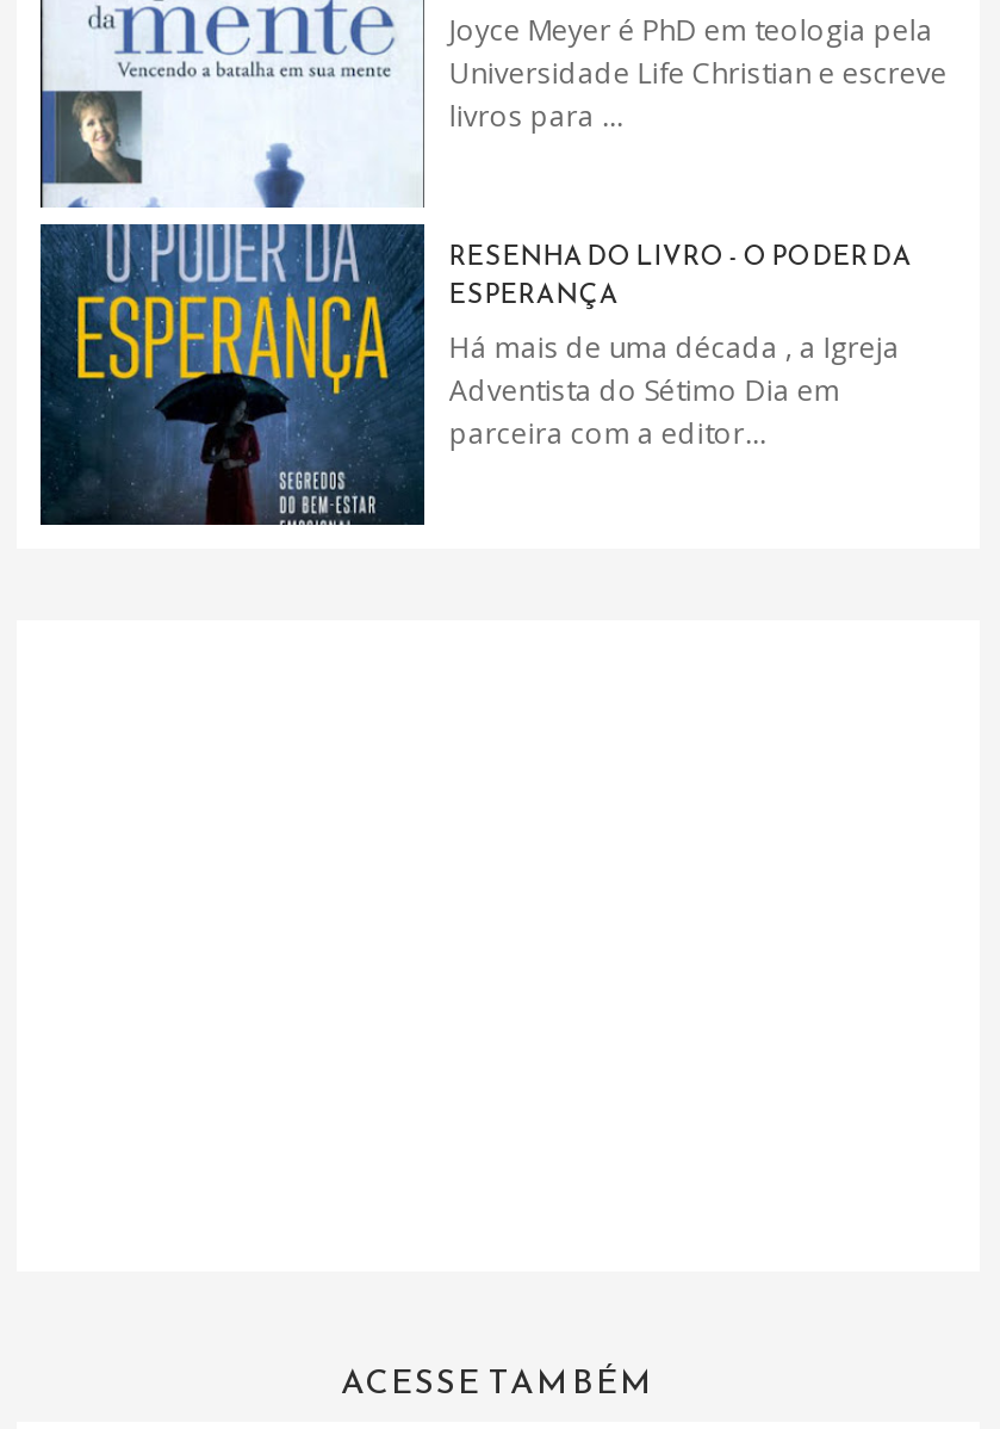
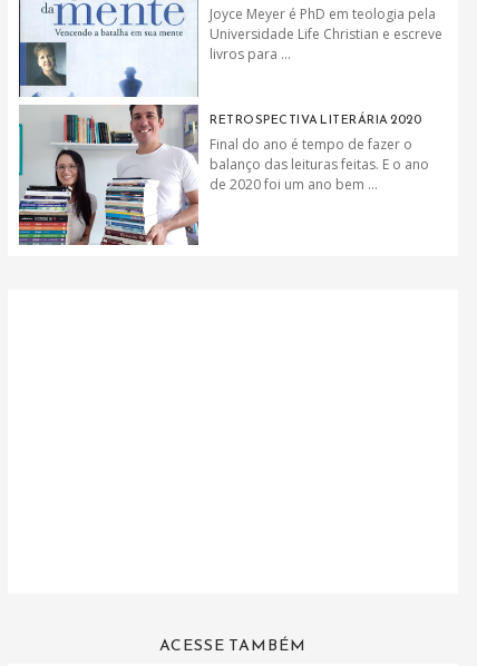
- [image]
- RESENHA DO LIVRO - O PODER DA
- ESPERANÇA
- Há mais de uma década , a Igreja
- Adventista do Sétimo Dia em
- parceira com a editor...
+ [image]
+ RETROSPECTIVA LITERÁRIA 2020
+ Final do ano é tempo de fazer o
+ balanço das leituras feitas. E o ano
+ de 2020 foi um ano bem ...
